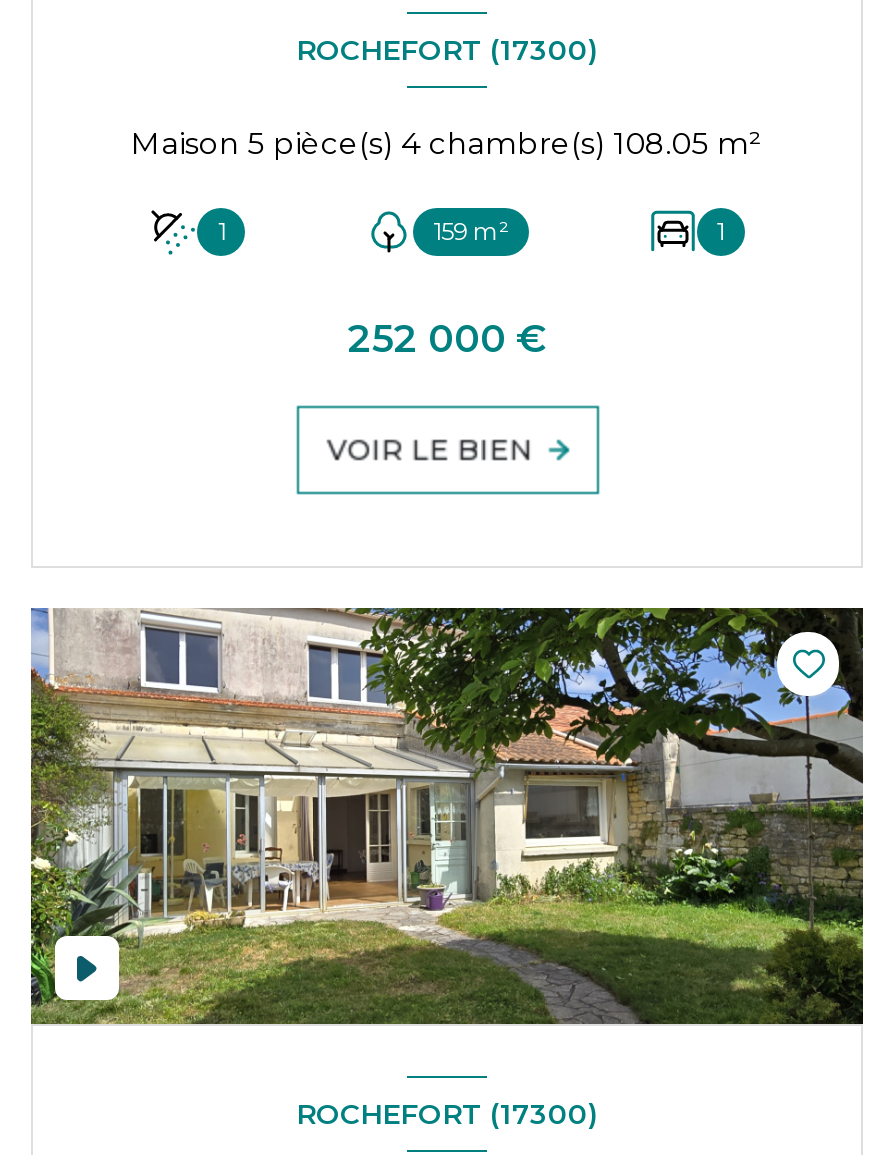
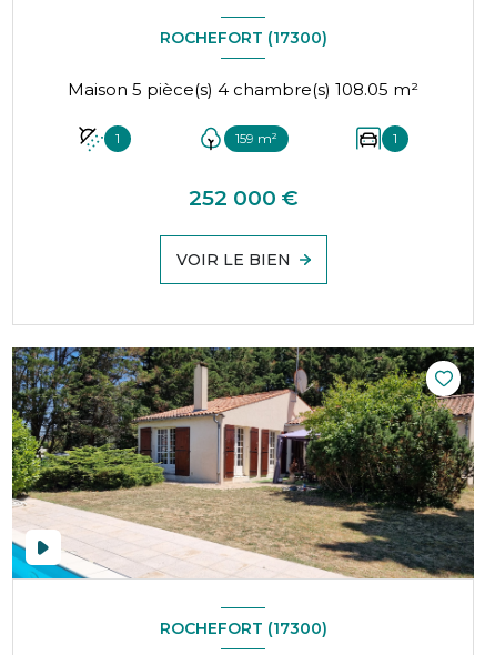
- [image]
+ [image]
